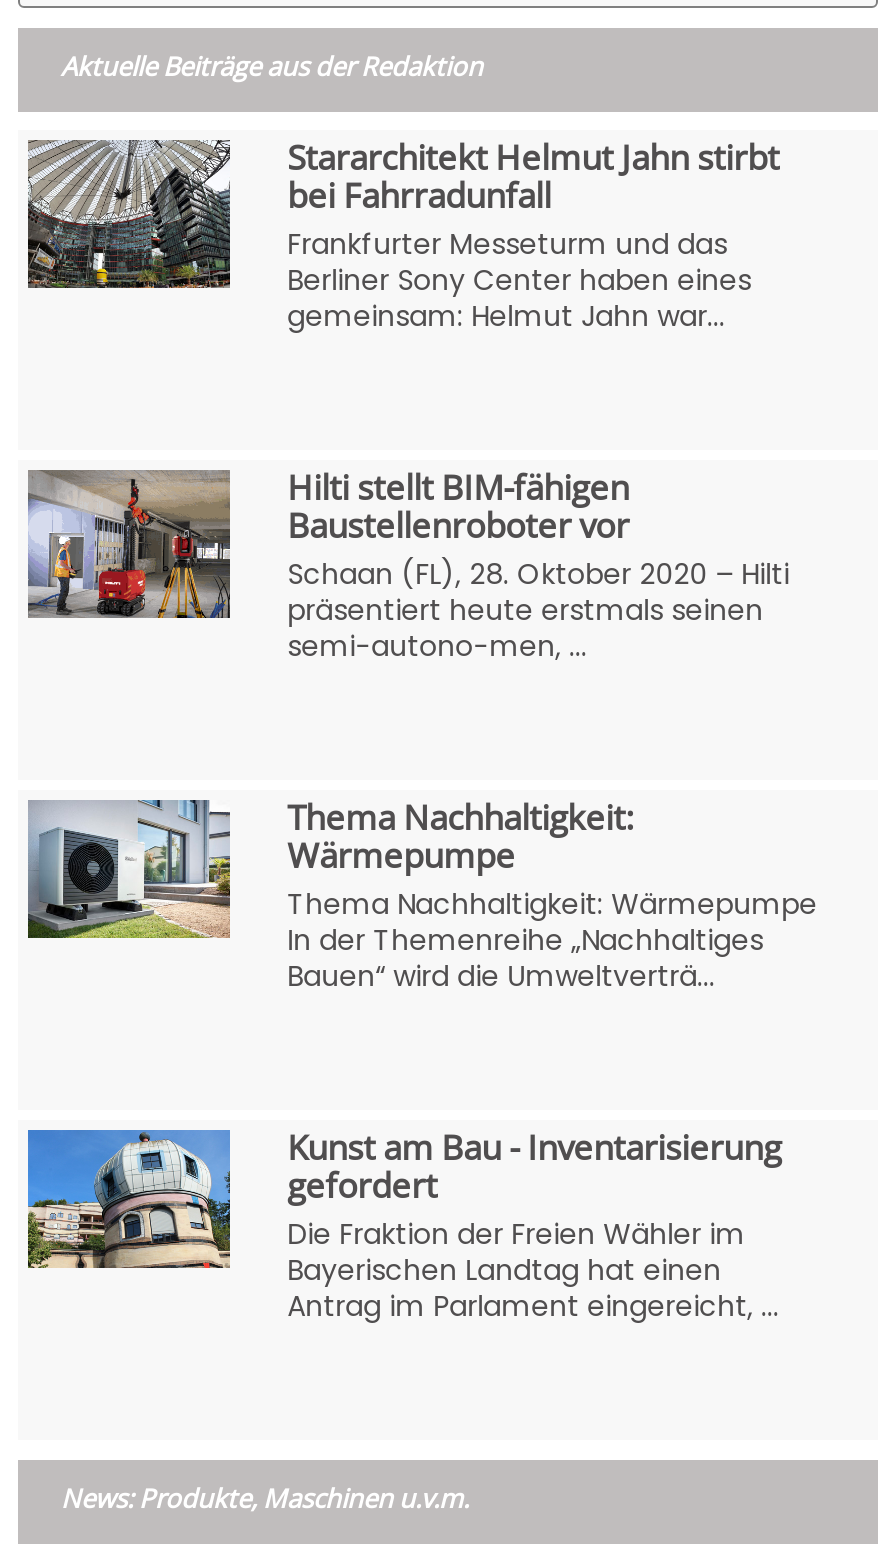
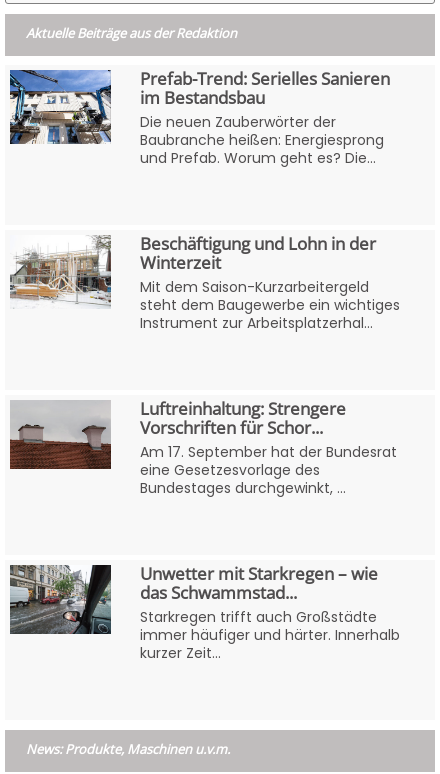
- [image]
- Stararchitekt Helmut Jahn stirbt
- bei Fahrradunfall
- Frankfurter Messeturm und das
- Berliner Sony Center haben eines
- gemeinsam: Helmut Jahn war...
+ [image]
+ Prefab-Trend: Serielles Sanieren
+ im Bestandsbau
+ Die neuen Zauberwörter der
+ Baubranche heißen: Energiesprong
+ und Prefab. Worum geht es? Die...

- [image]
- Hilti stellt BIM-fähigen
- Baustellenroboter vor
- Schaan (FL), 28. Oktober 2020 – Hilti
- präsentiert heute erstmals seinen
- semi-autono-men, ...
+ [image]
+ Beschäftigung und Lohn in der
+ Winterzeit
+ Mit dem Saison-Kurzarbeitergeld
+ steht dem Baugewerbe ein wichtiges
+ Instrument zur Arbeitsplatzerhal...

- [image]
- Thema Nachhaltigkeit:
- Wärmepumpe
- Thema Nachhaltigkeit: Wärmepumpe
- In der Themenreihe „Nachhaltiges
- Bauen“ wird die Umweltverträ...
+ [image]
+ Luftreinhaltung: Strengere
+ Vorschriften für Schor...
+ Am 17. September hat der Bundesrat
+ eine Gesetzesvorlage des
+ Bundestages durchgewinkt, ...

- [image]
- Kunst am Bau - Inventarisierung
- gefordert
- Die Fraktion der Freien Wähler im
- Bayerischen Landtag hat einen
- Antrag im Parlament eingereicht, ...
+ [image]
+ Unwetter mit Starkregen – wie
+ das Schwammstad...
+ Starkregen trifft auch Großstädte
+ immer häufiger und härter. Innerhalb
+ kurzer Zeit...
